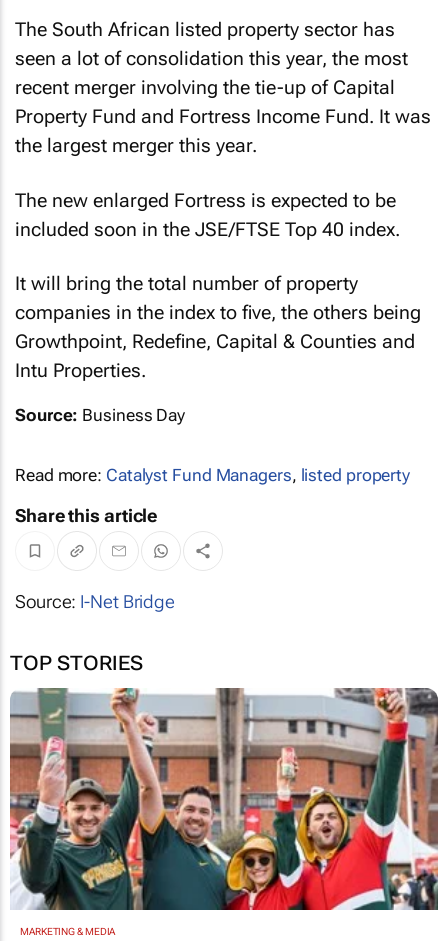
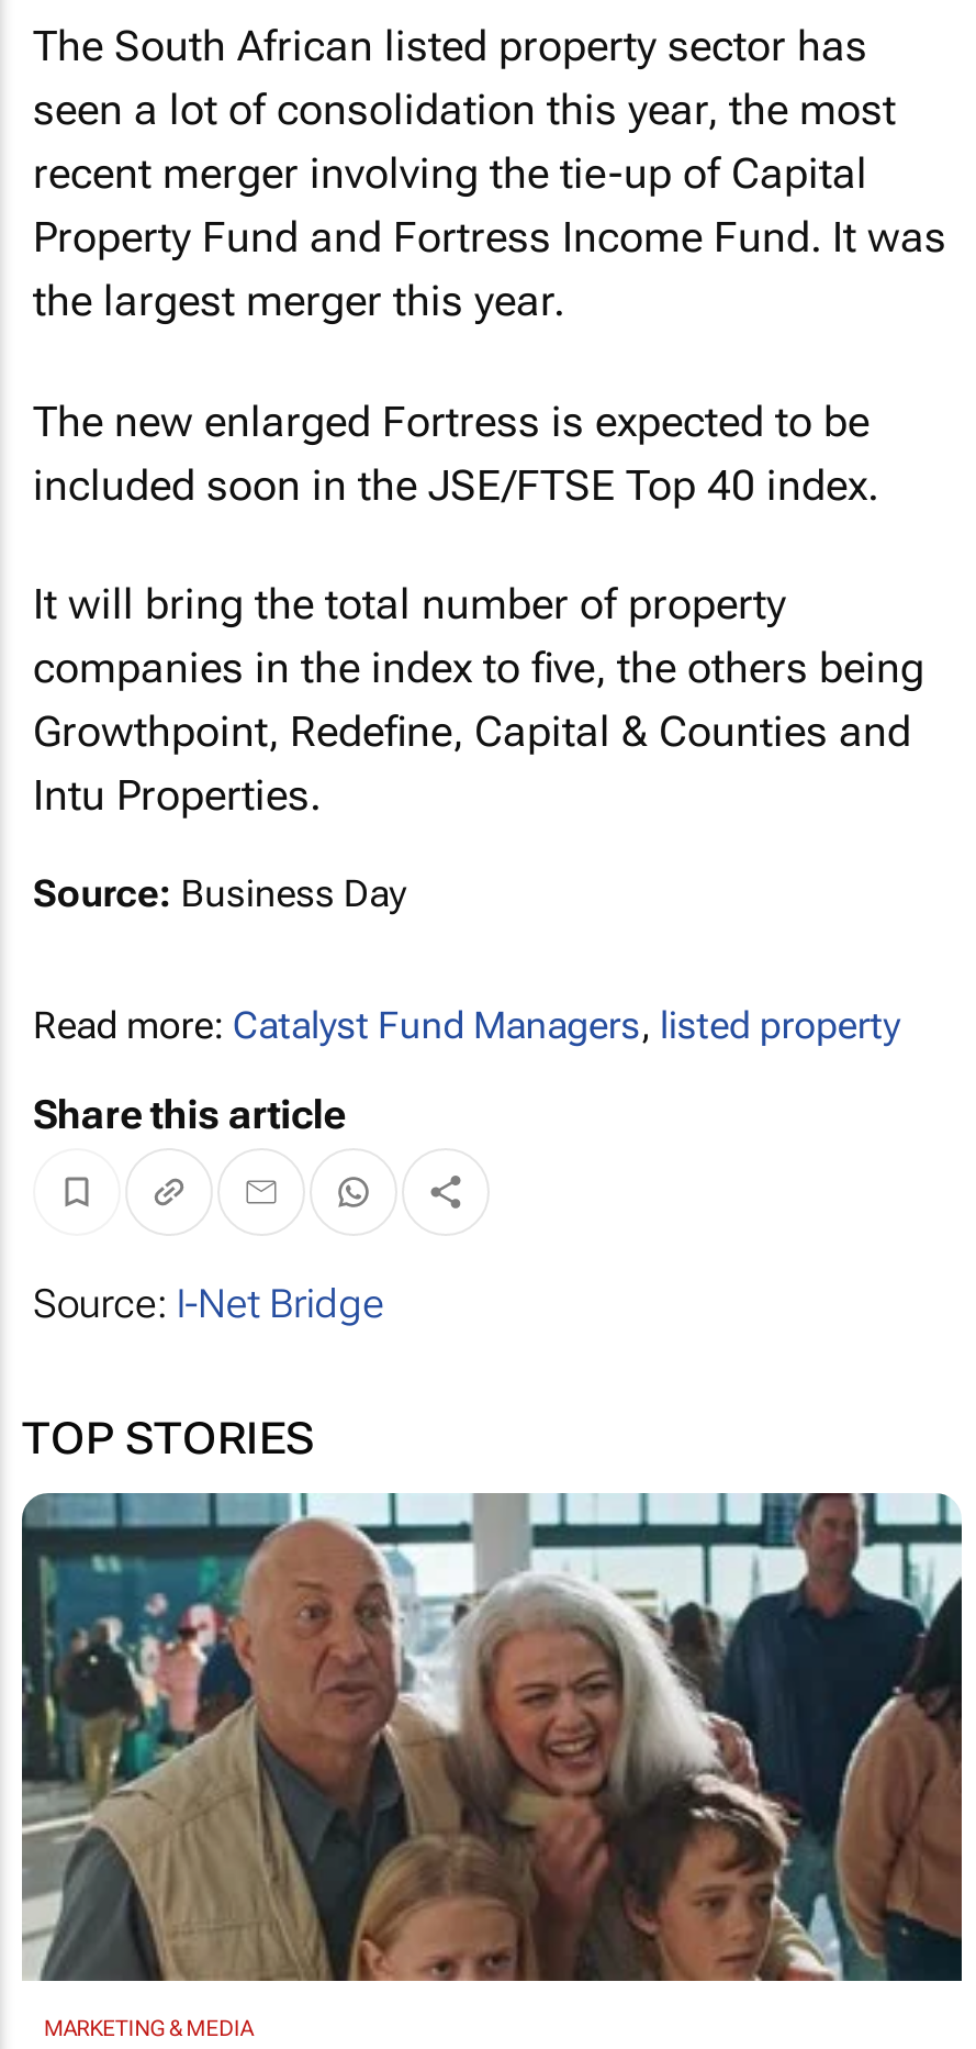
- [image]
+ [image]
